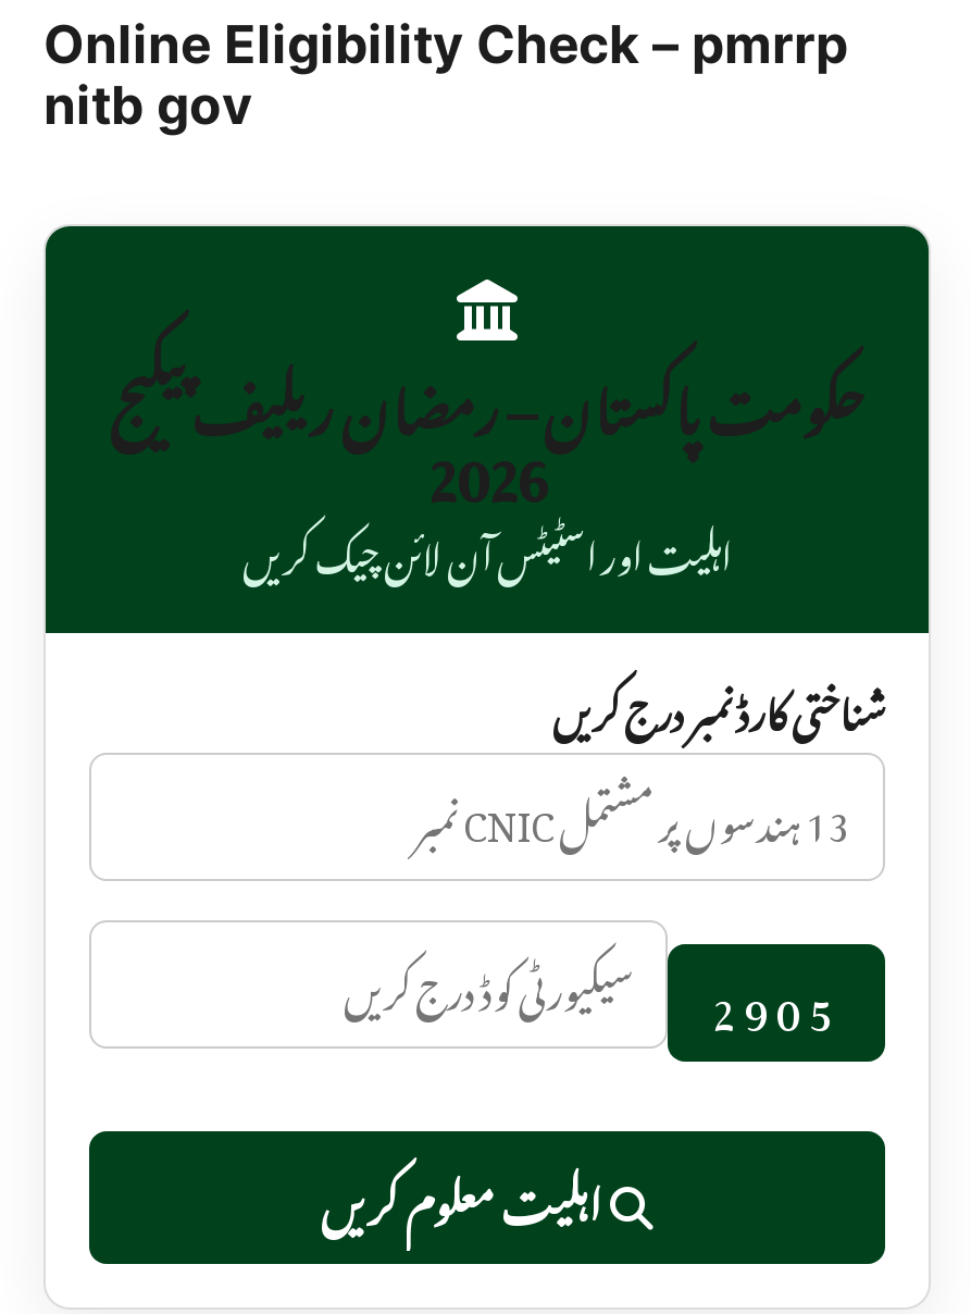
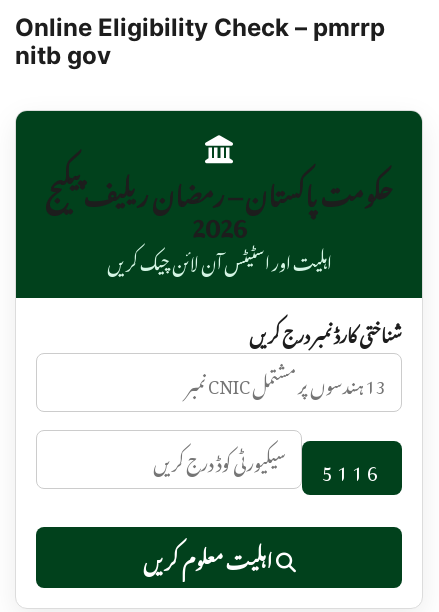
- 2905
+ 5116
